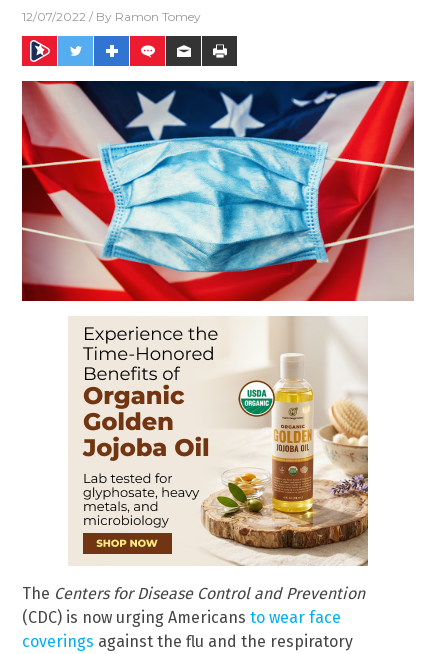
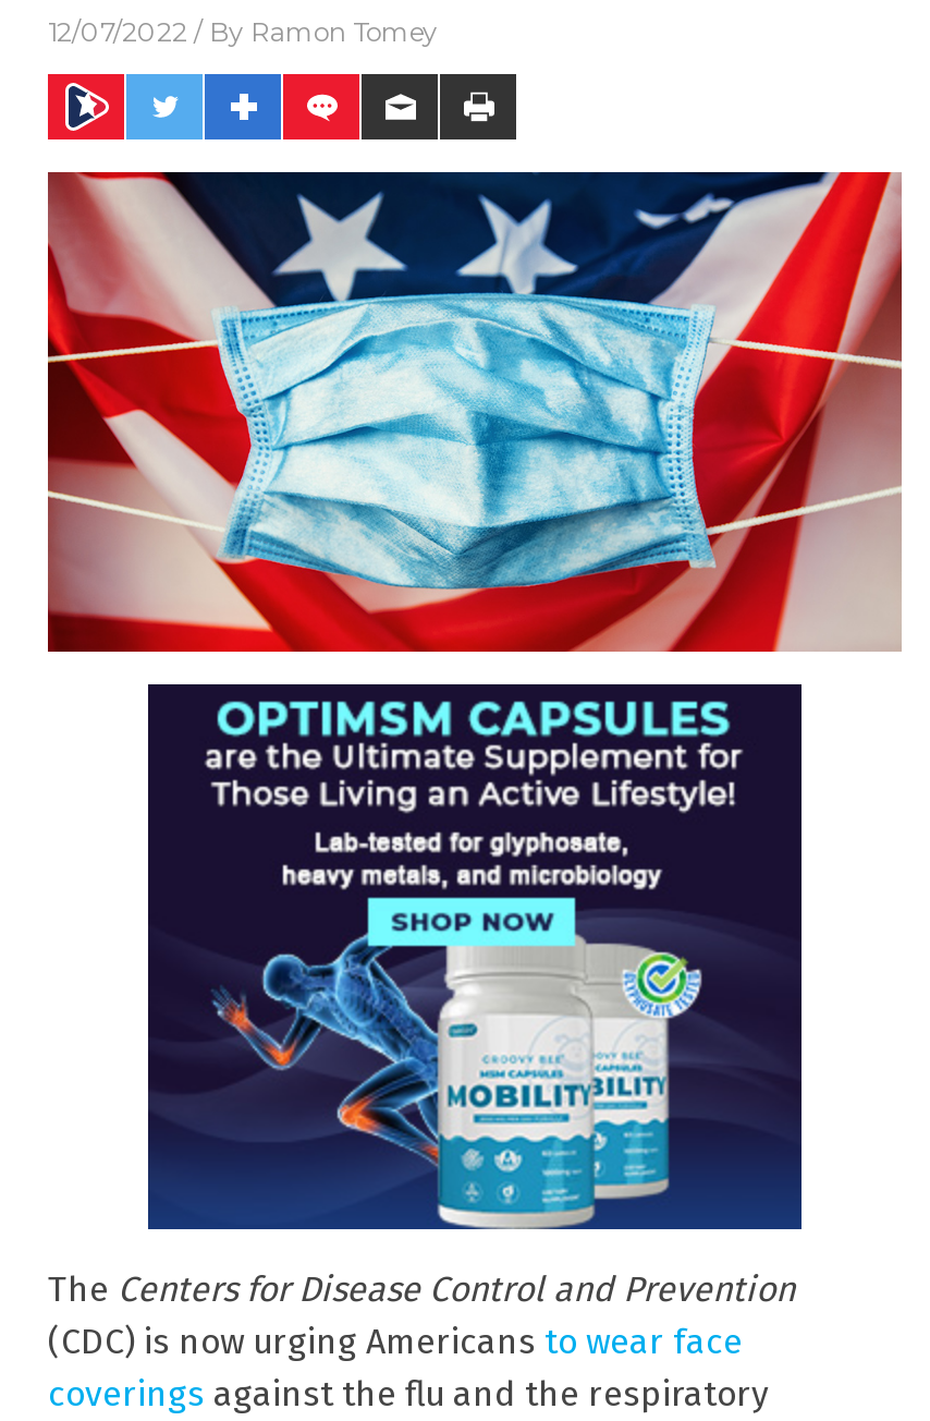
- [image]
+ [image]
